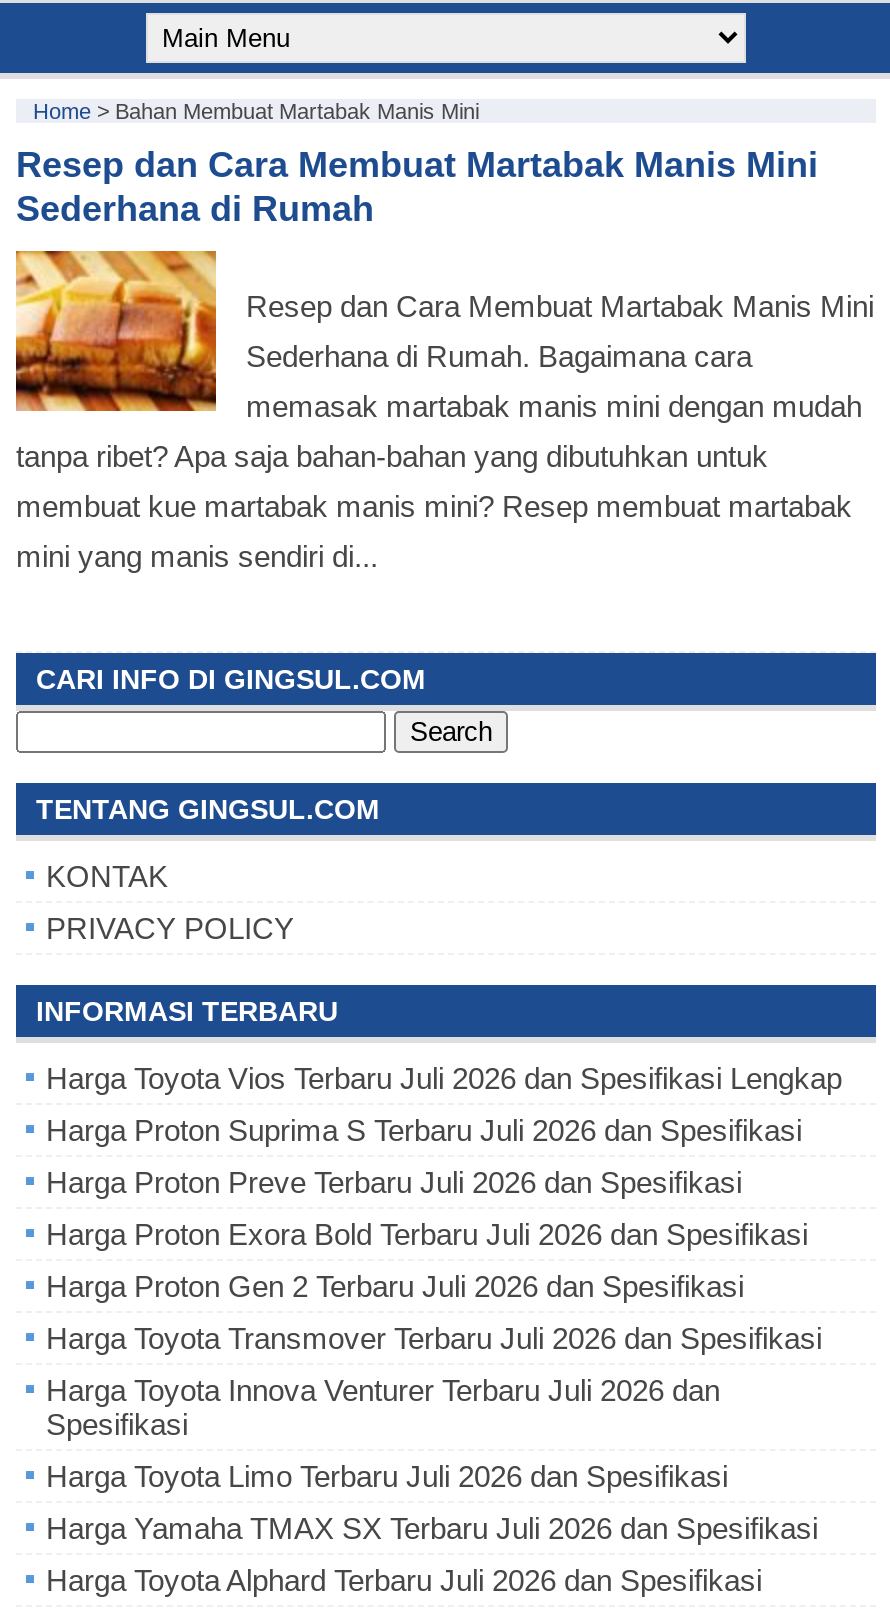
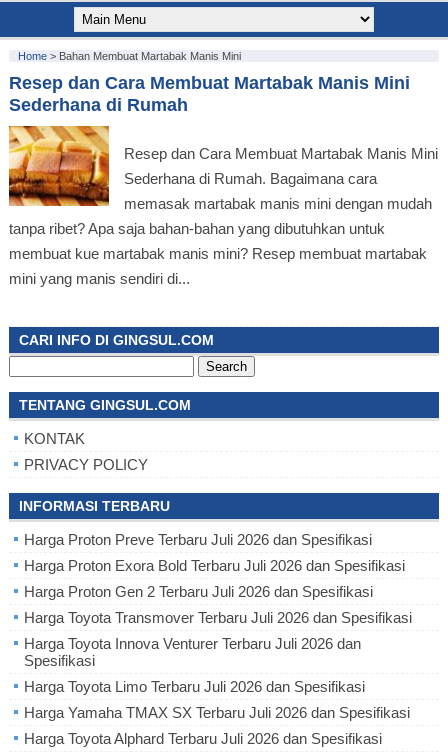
- Harga Toyota Vios Terbaru Juli 2026 dan Spesifikasi Lengkap
- Harga Proton Suprima S Terbaru Juli 2026 dan Spesifikasi
